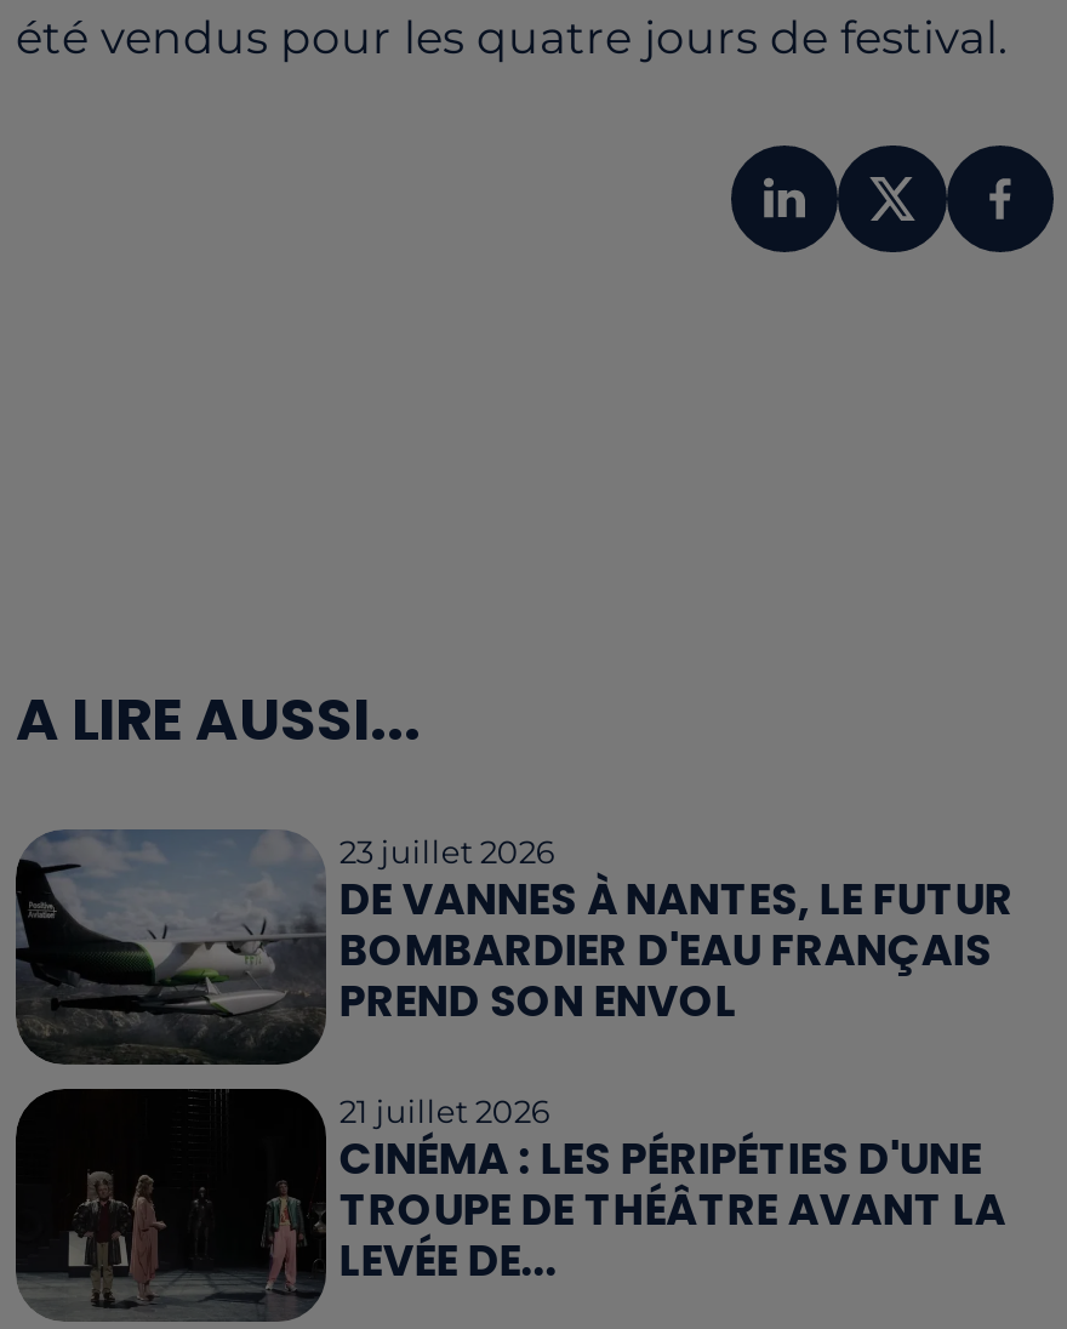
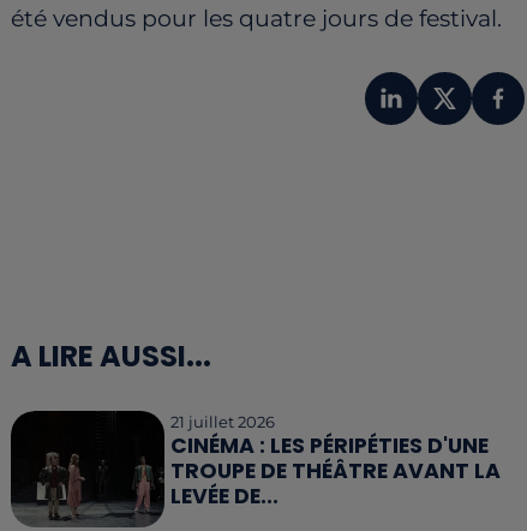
- [image]
- 23 juillet 2026
- DE VANNES À NANTES, LE FUTUR
- BOMBARDIER D'EAU FRANÇAIS
- PREND SON ENVOL
